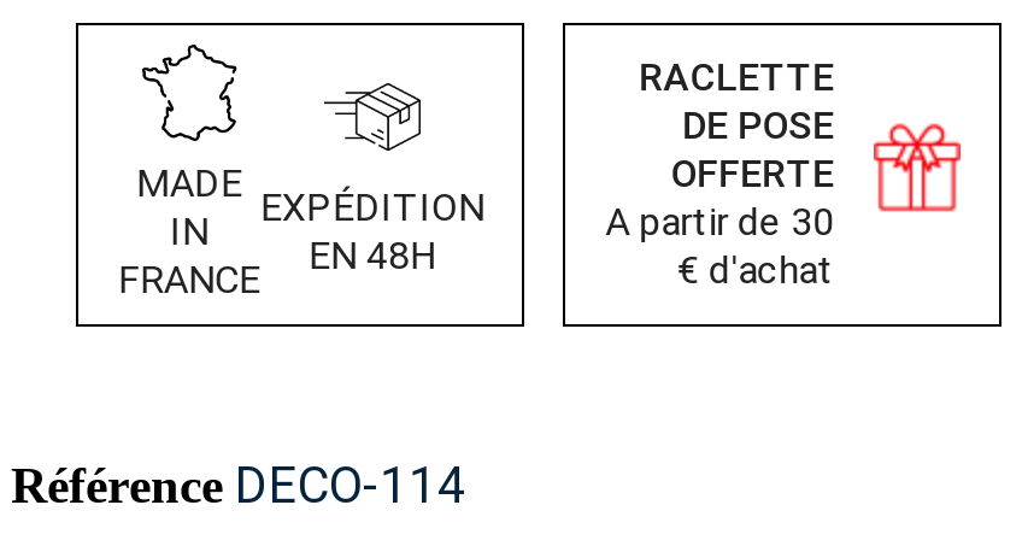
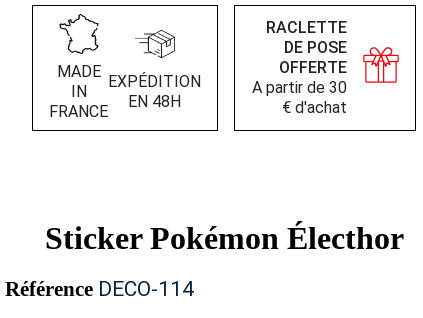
+ Sticker Pokémon Électhor
